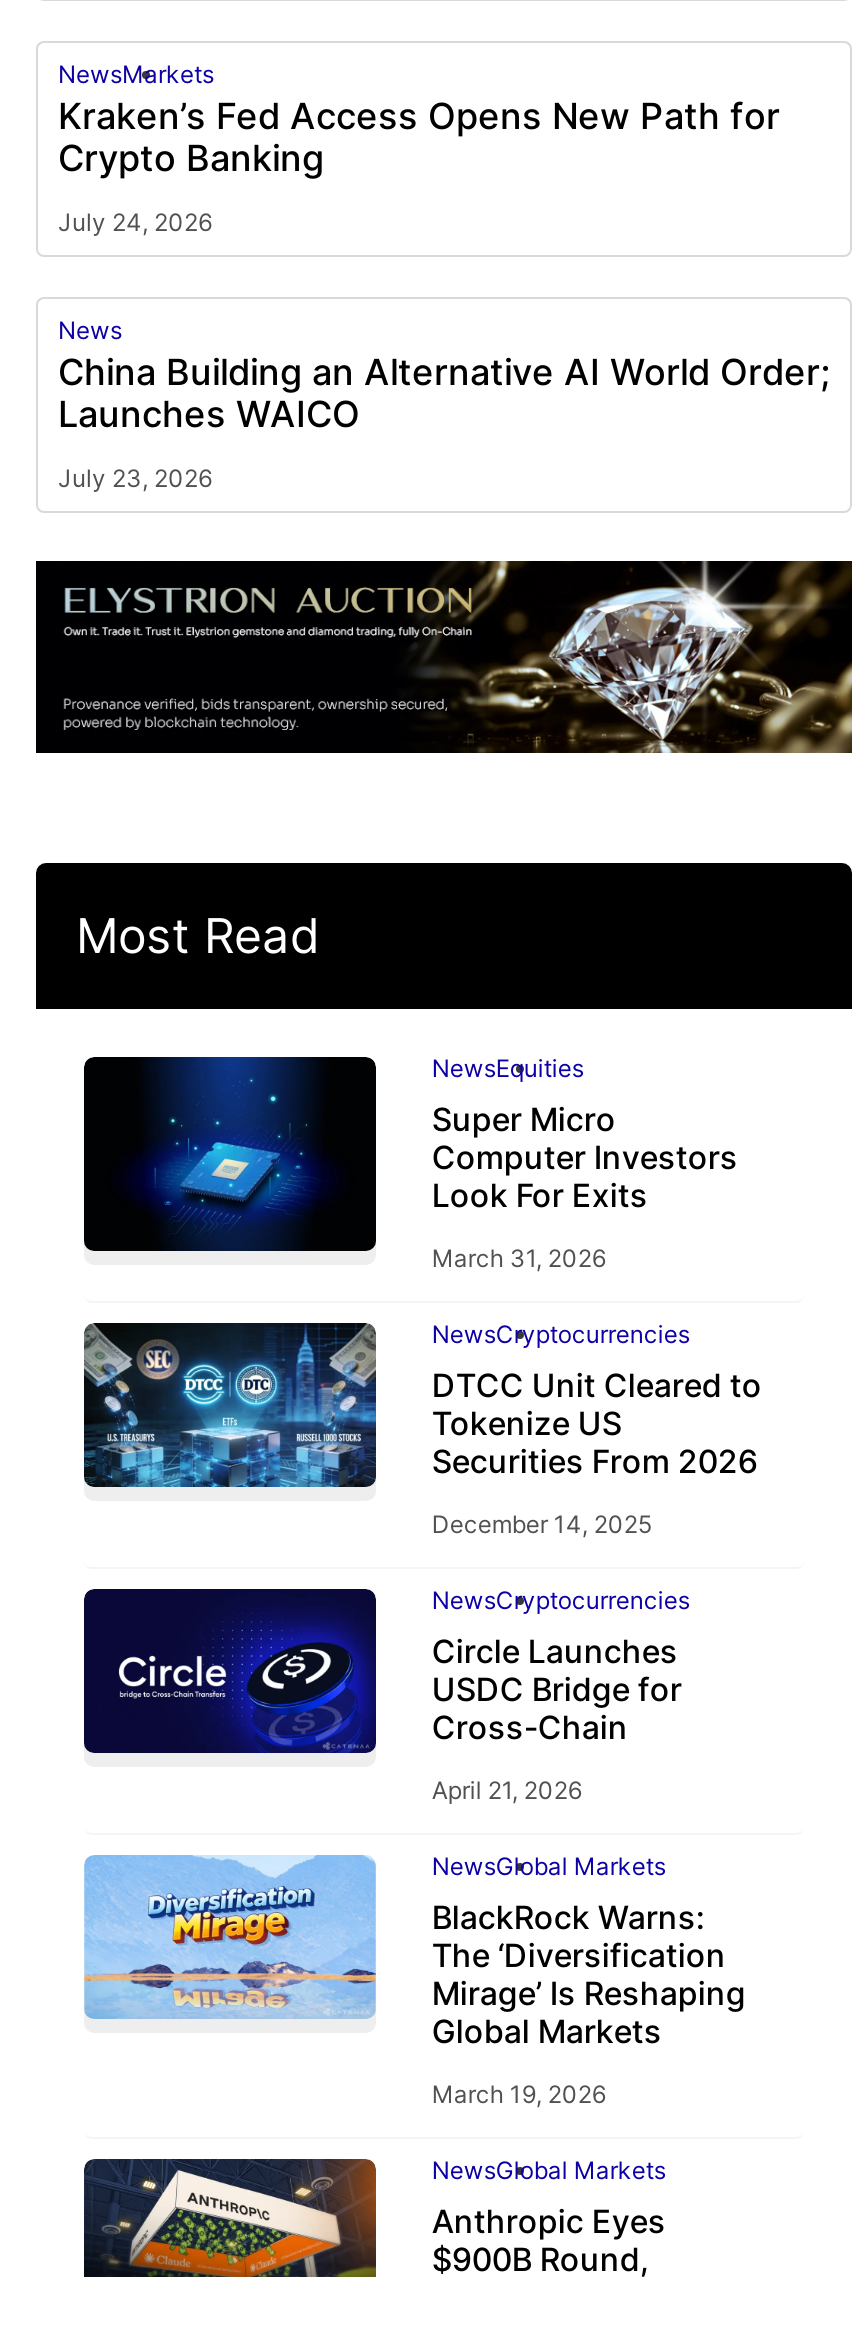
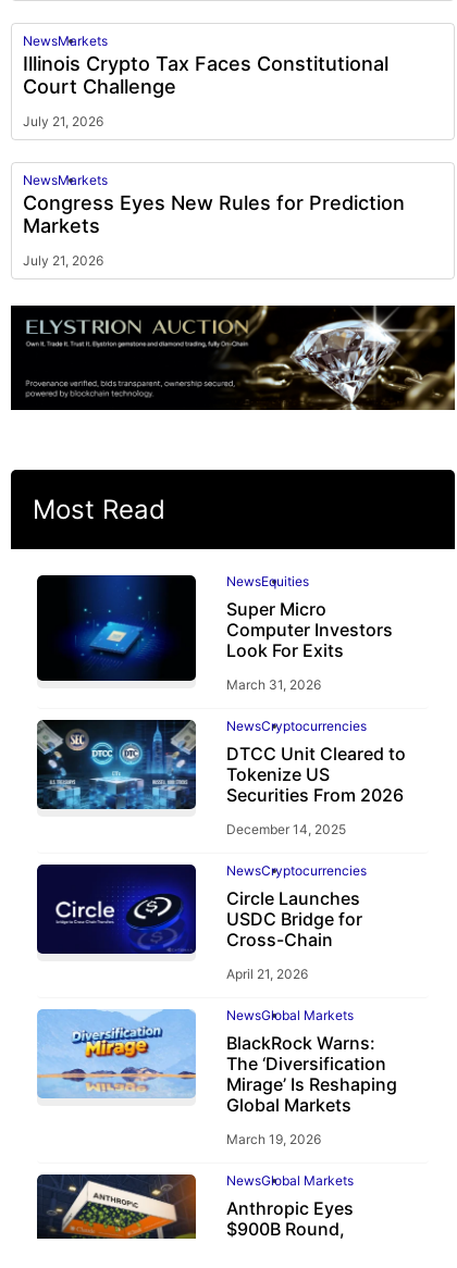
- Kraken’s Fed Access Opens New Path for
- Crypto Banking
+ Illinois Crypto Tax Faces Constitutional
+ Court Challenge

- July 24, 2026
+ July 21, 2026

- News
- China Building an Alternative AI World Order;
- Launches WAICO
+ NewsMarkets
+ Congress Eyes New Rules for Prediction
+ Markets

- July 23, 2026
+ July 21, 2026
